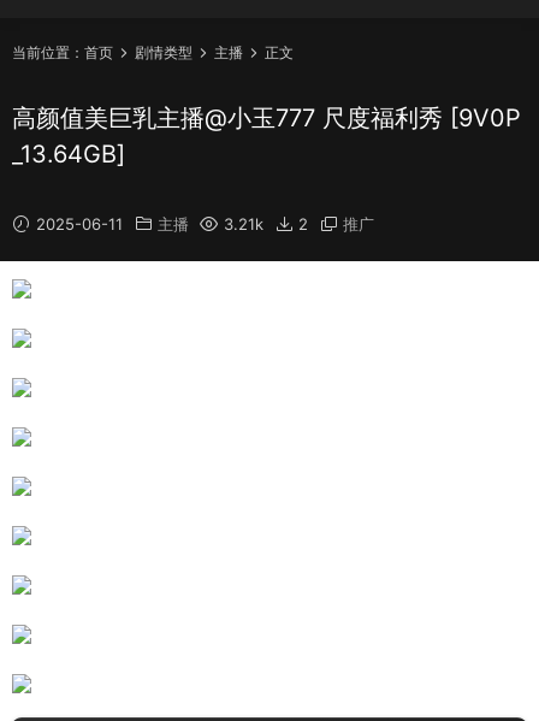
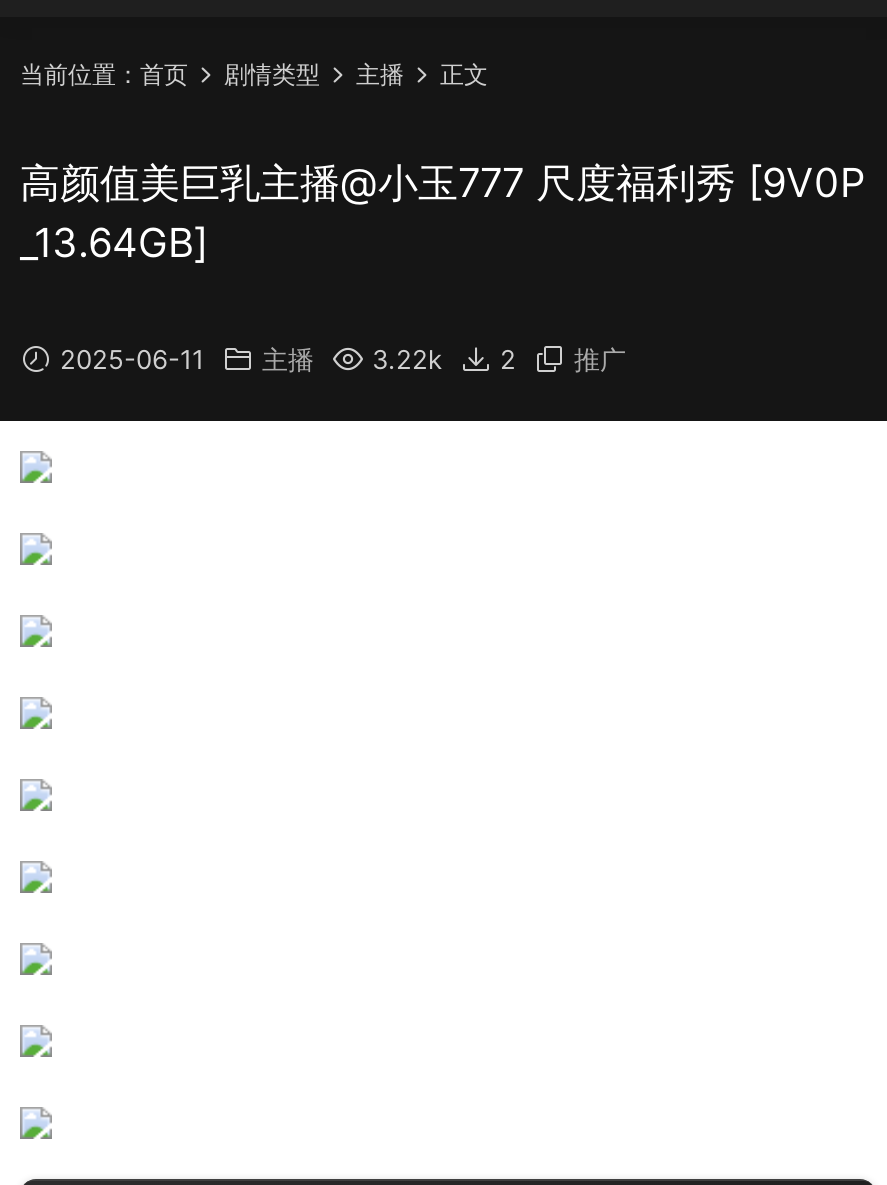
- 2025-06-11 主播 3.21k 2 推广
+ 2025-06-11 主播 3.22k 2 推广
